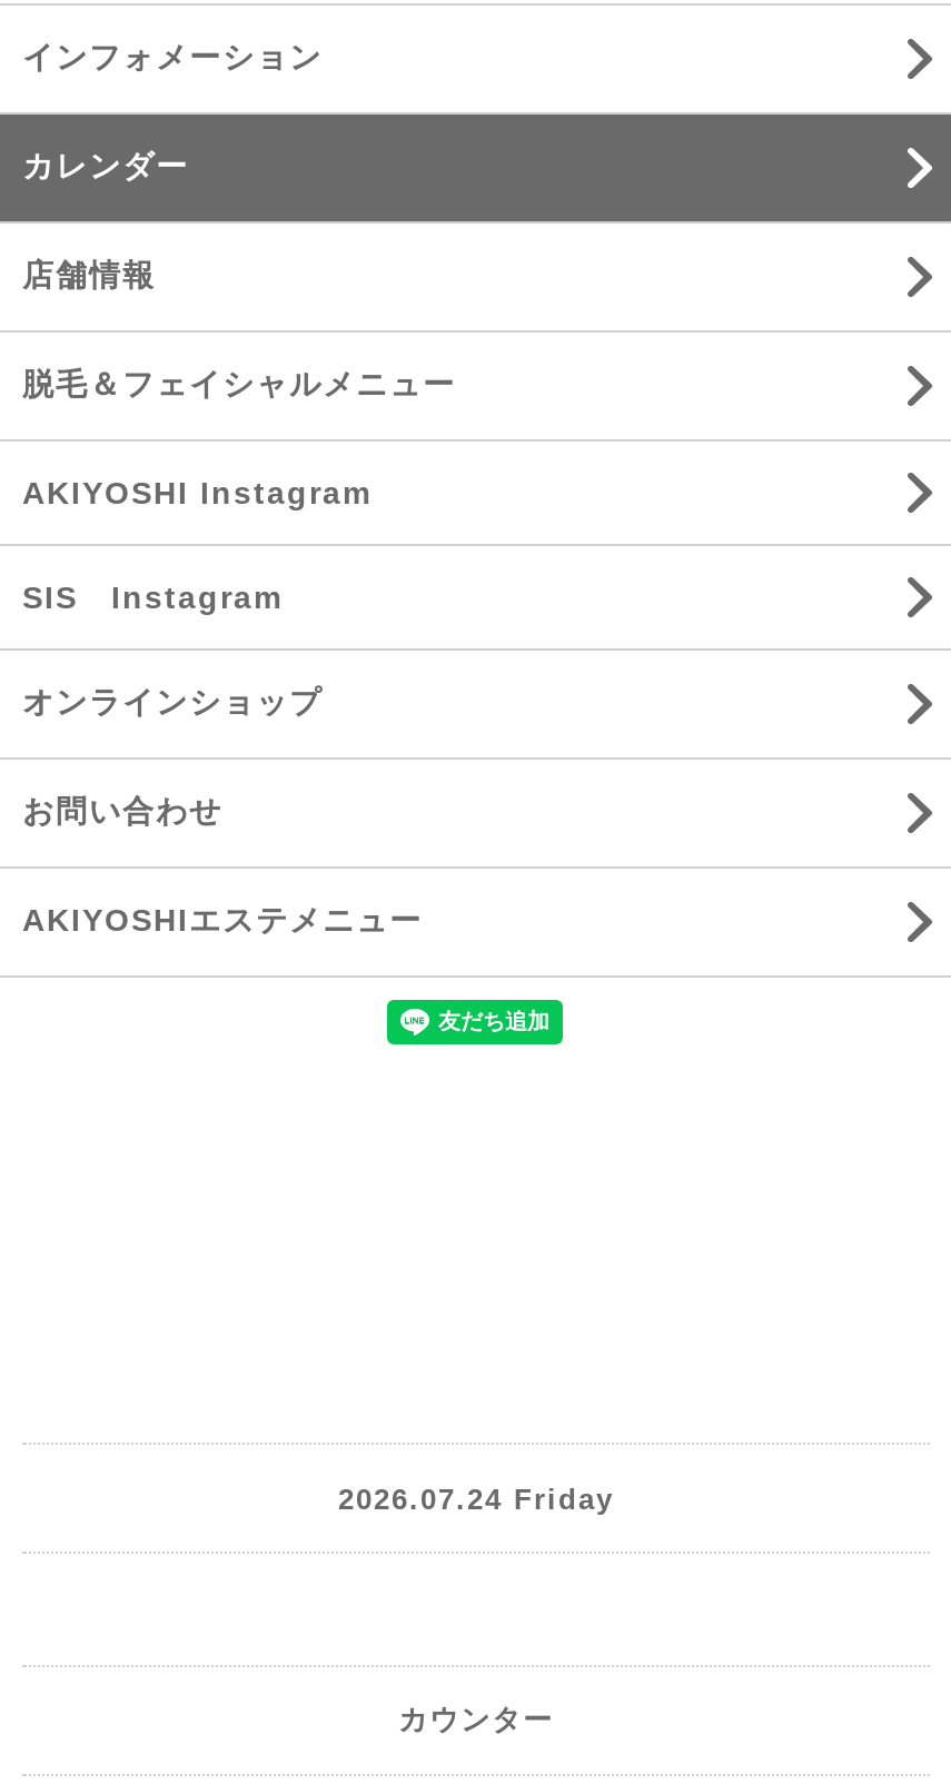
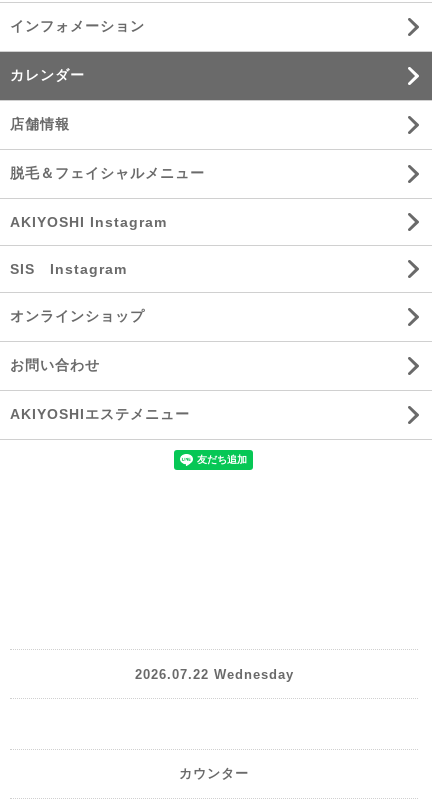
- 2026.07.24 Friday
+ 2026.07.22 Wednesday
